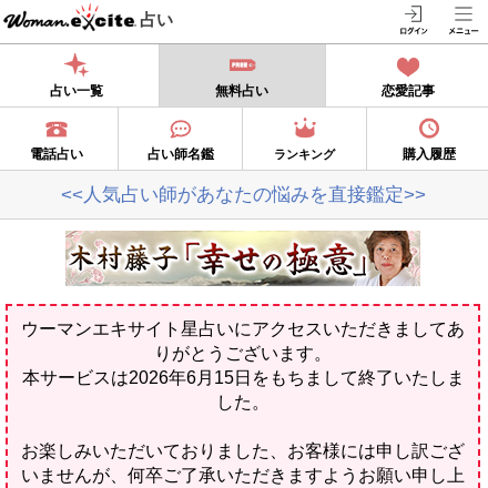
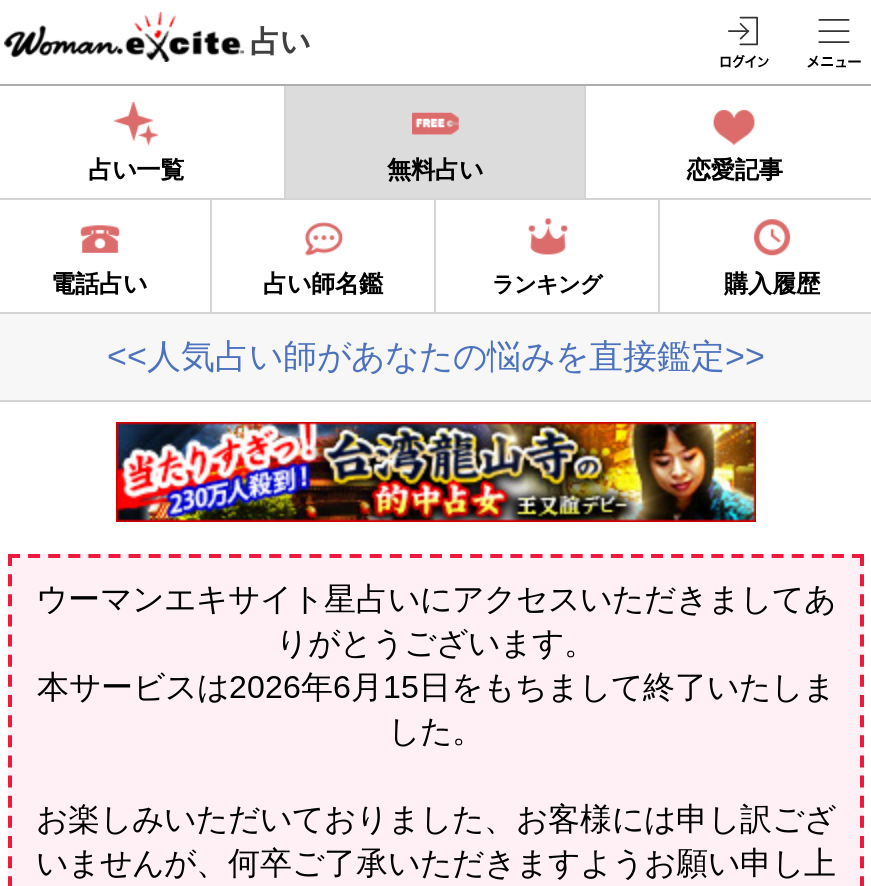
- [image]
+ [image]
